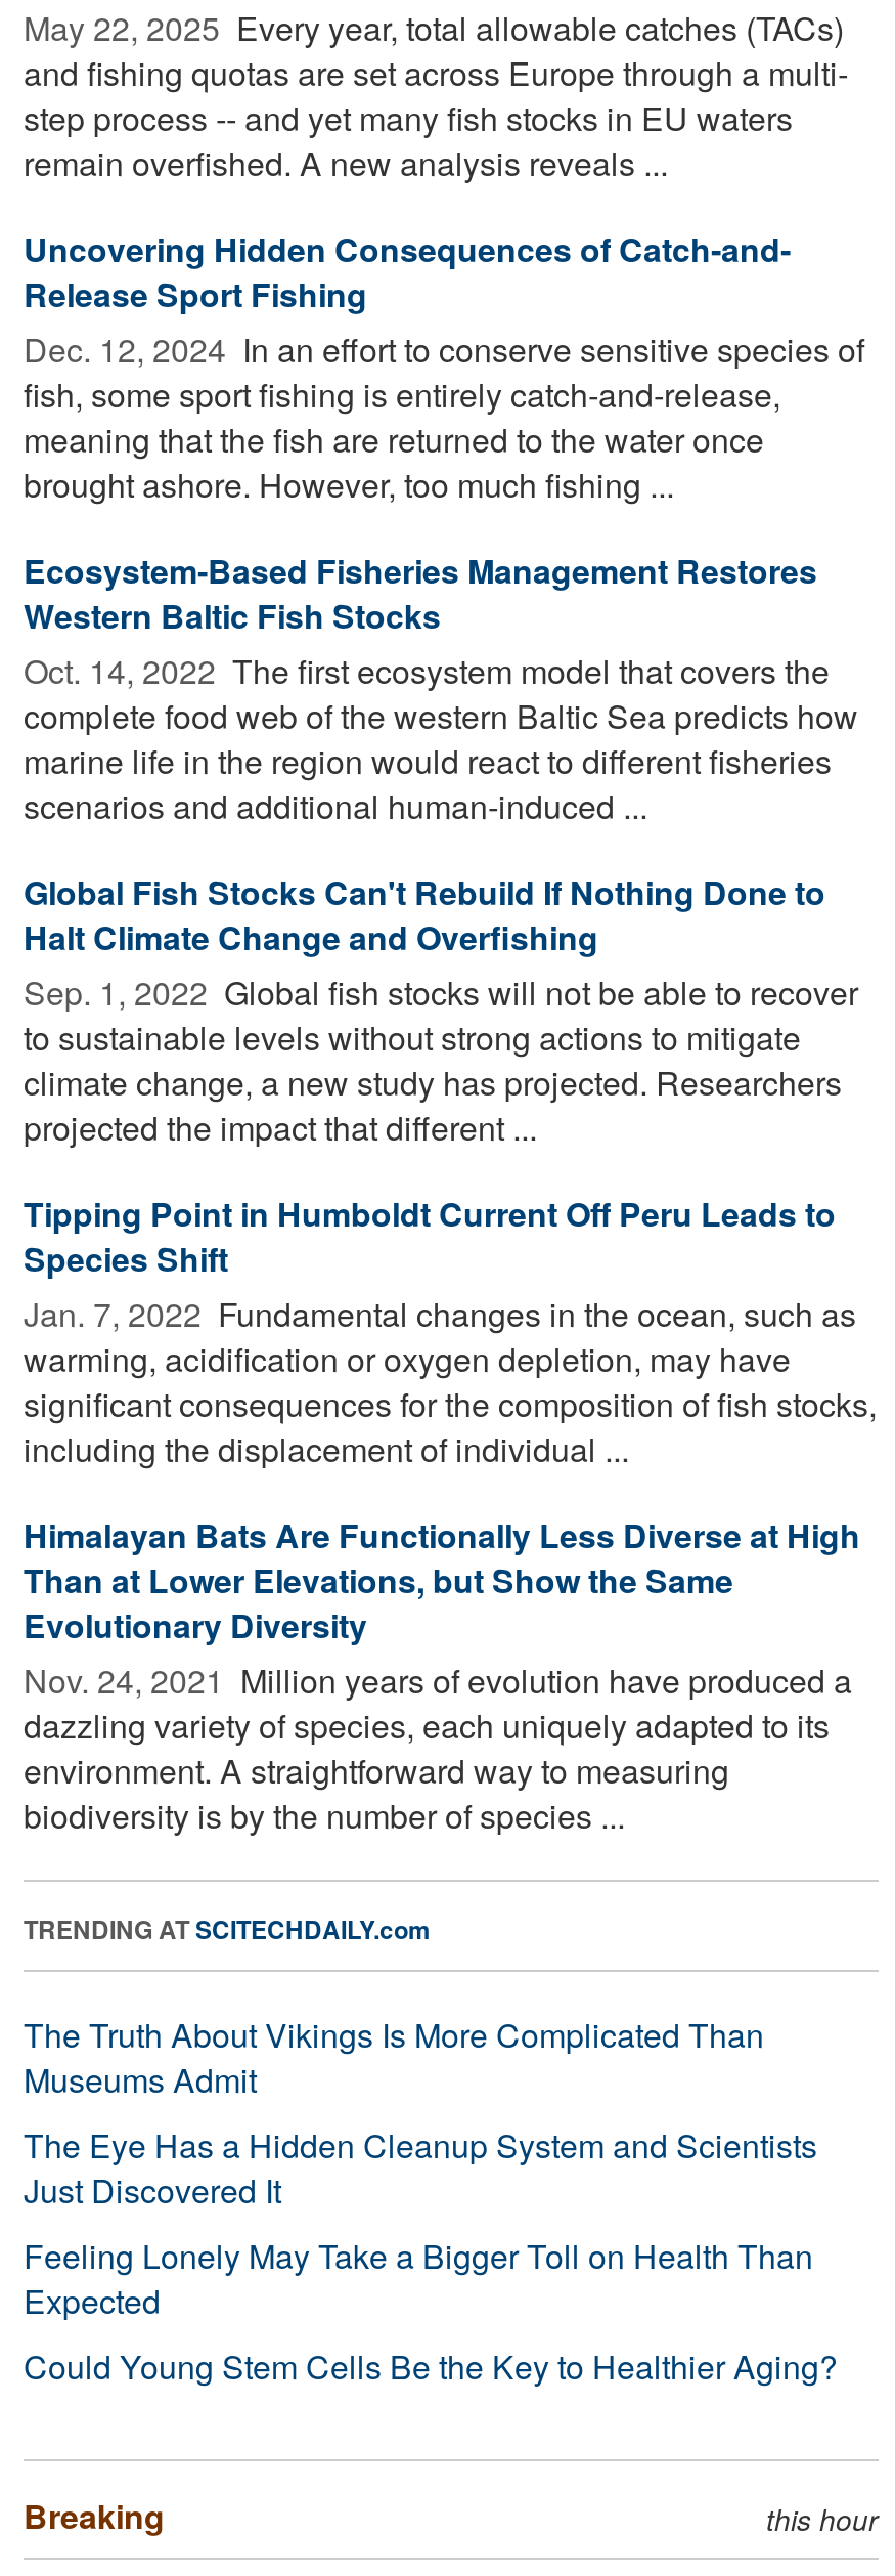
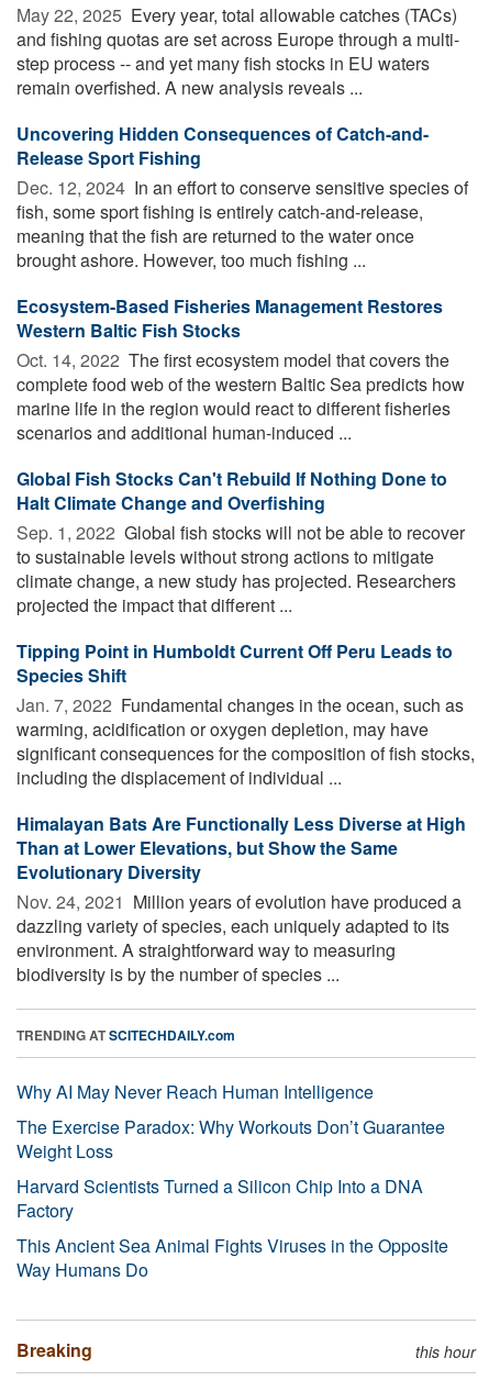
- The Truth About Vikings Is More Complicated Than
- Museums Admit
- The Eye Has a Hidden Cleanup System and Scientists
- Just Discovered It
- Feeling Lonely May Take a Bigger Toll on Health Than
- Expected
- Could Young Stem Cells Be the Key to Healthier Aging?
+ Why AI May Never Reach Human Intelligence
+ The Exercise Paradox: Why Workouts Don’t Guarantee
+ Weight Loss
+ Harvard Scientists Turned a Silicon Chip Into a DNA
+ Factory
+ This Ancient Sea Animal Fights Viruses in the Opposite
+ Way Humans Do
